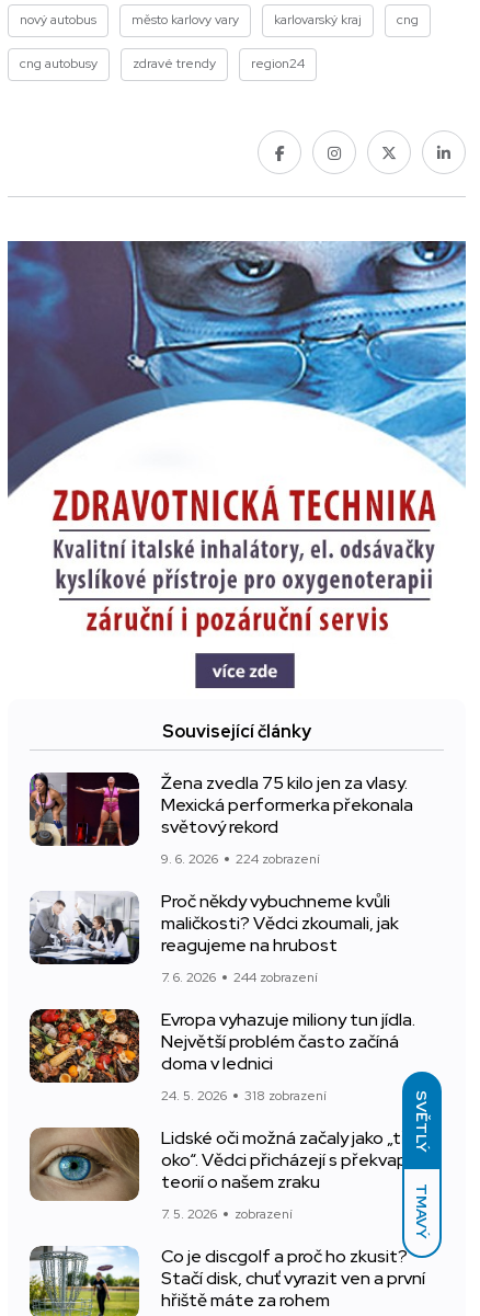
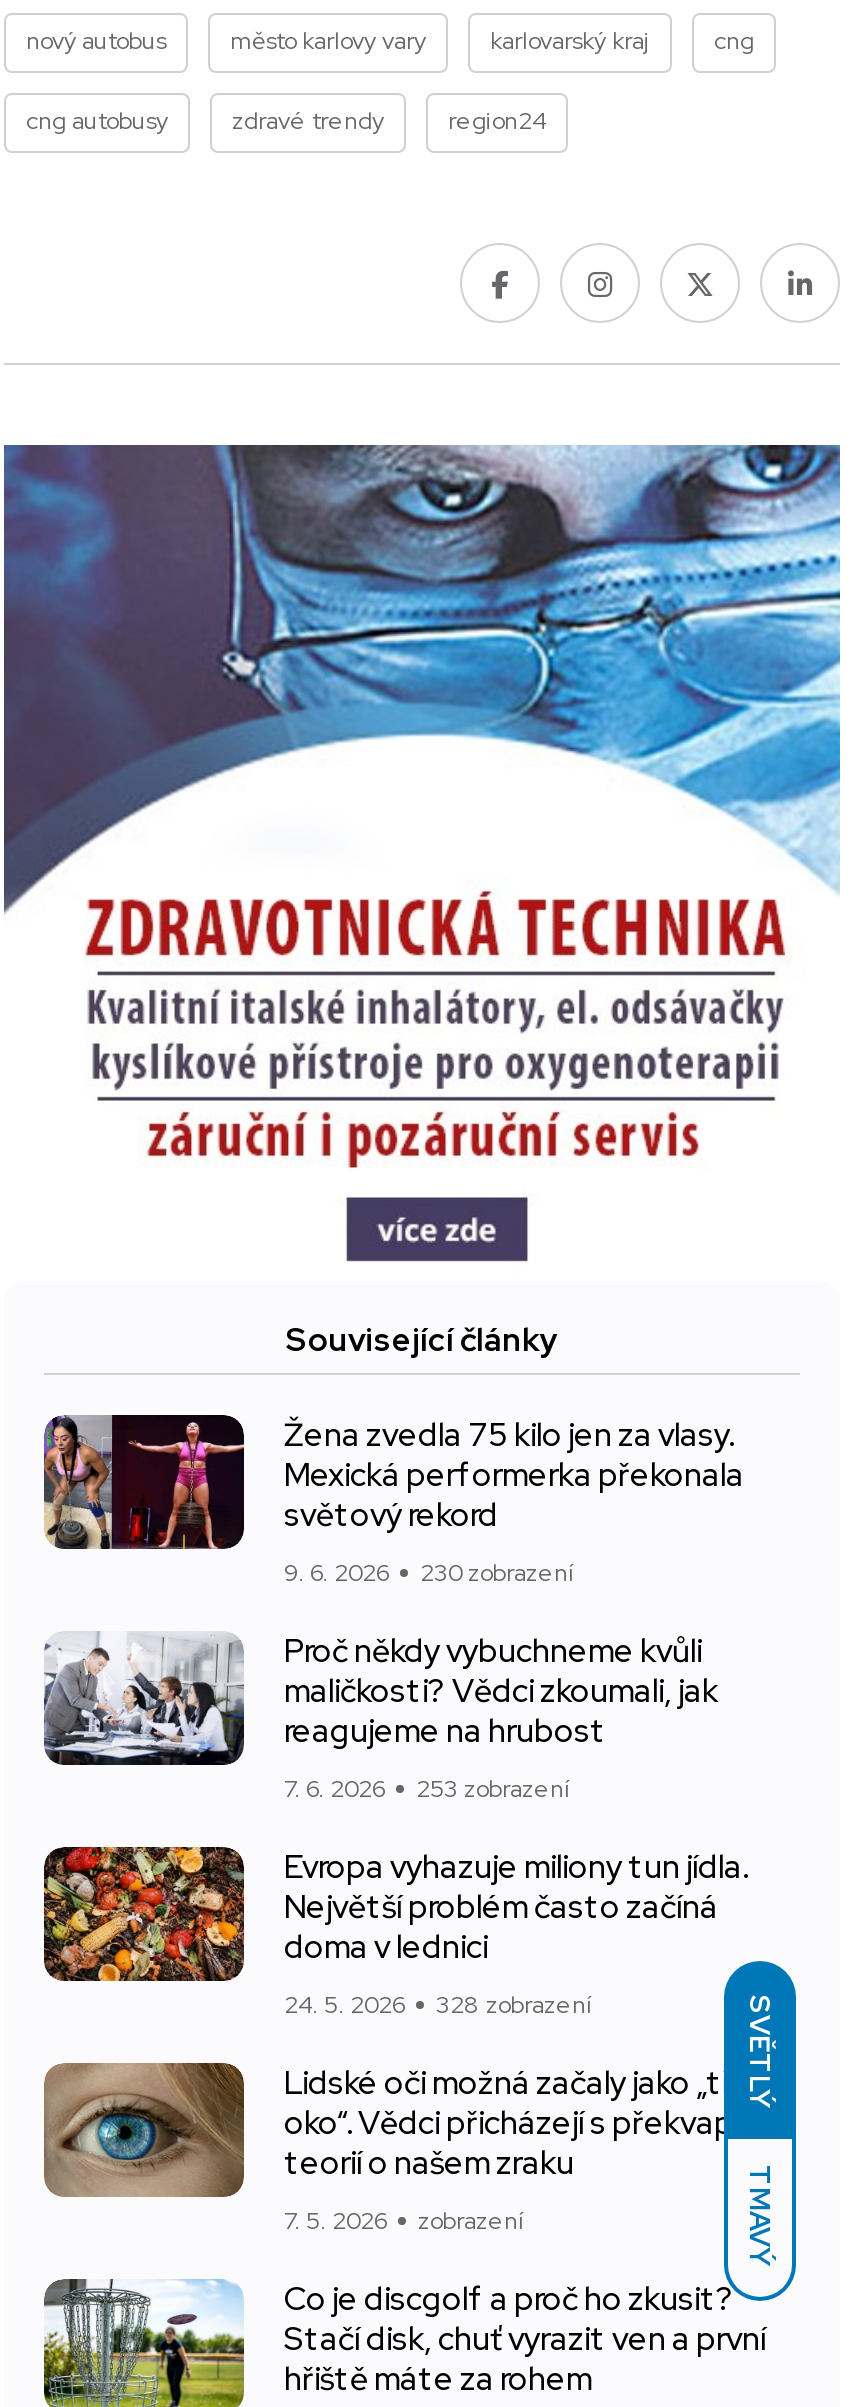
- 9. 6. 2026 224 zobrazení
+ 9. 6. 2026 230 zobrazení

- 7. 6. 2026 244 zobrazení
+ 7. 6. 2026 253 zobrazení

- 24. 5. 2026 318 zobrazení
+ 24. 5. 2026 328 zobrazení
